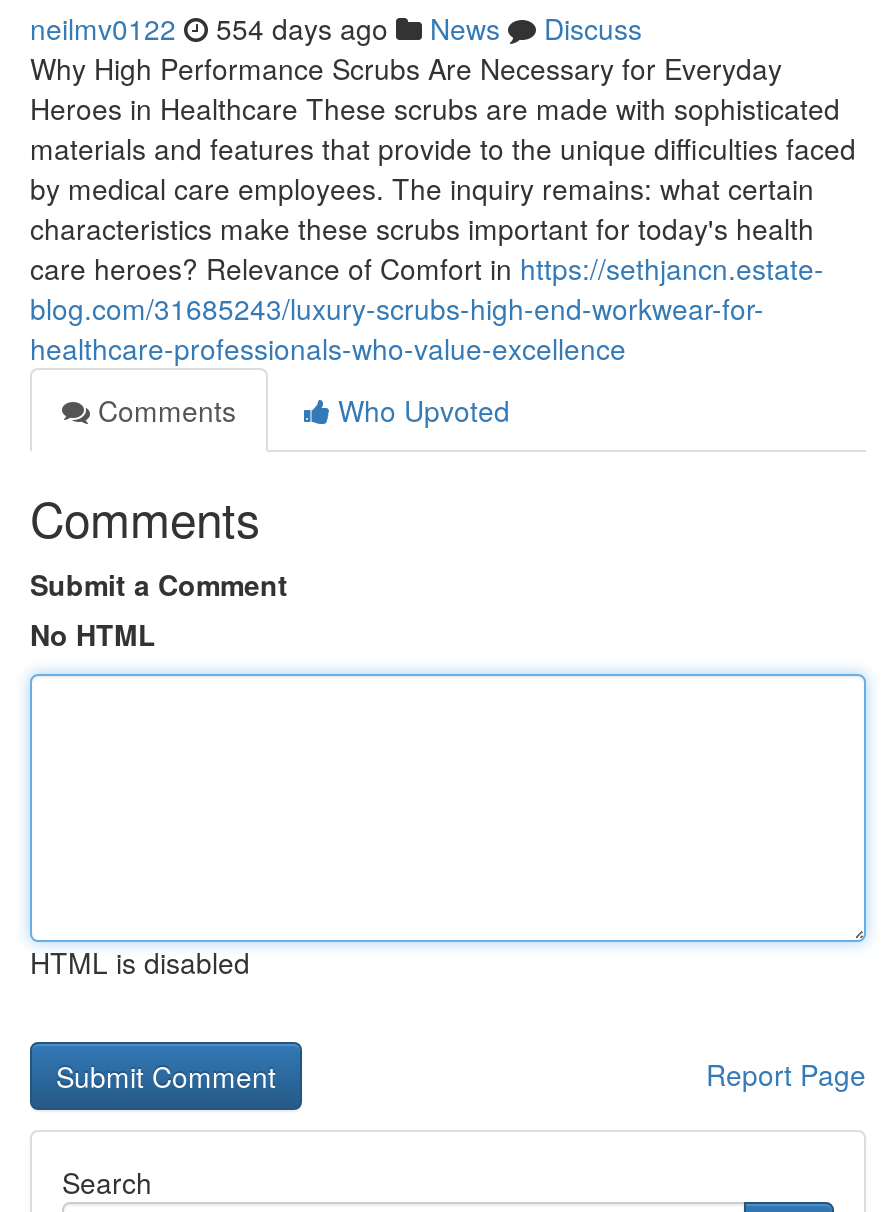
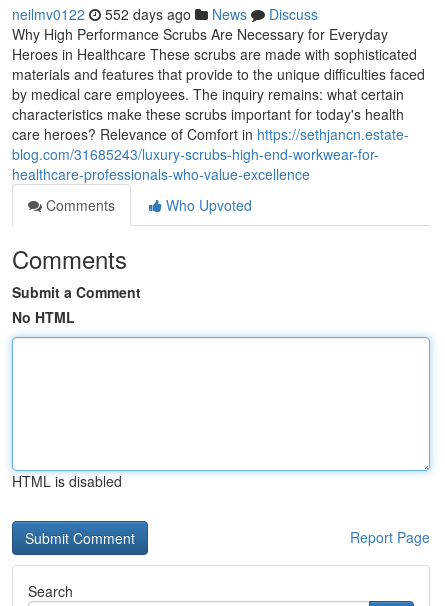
- neilmv0122 554 days ago News Discuss
+ neilmv0122 552 days ago News Discuss
